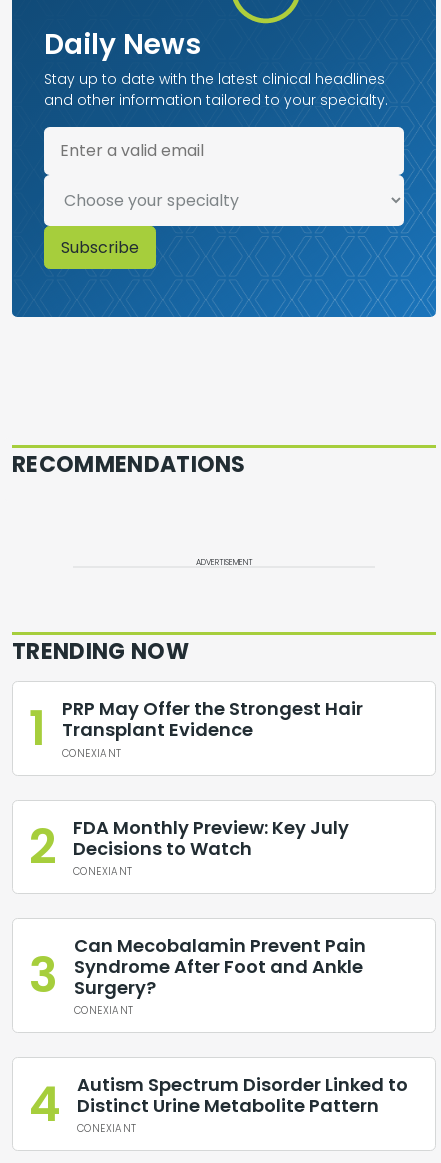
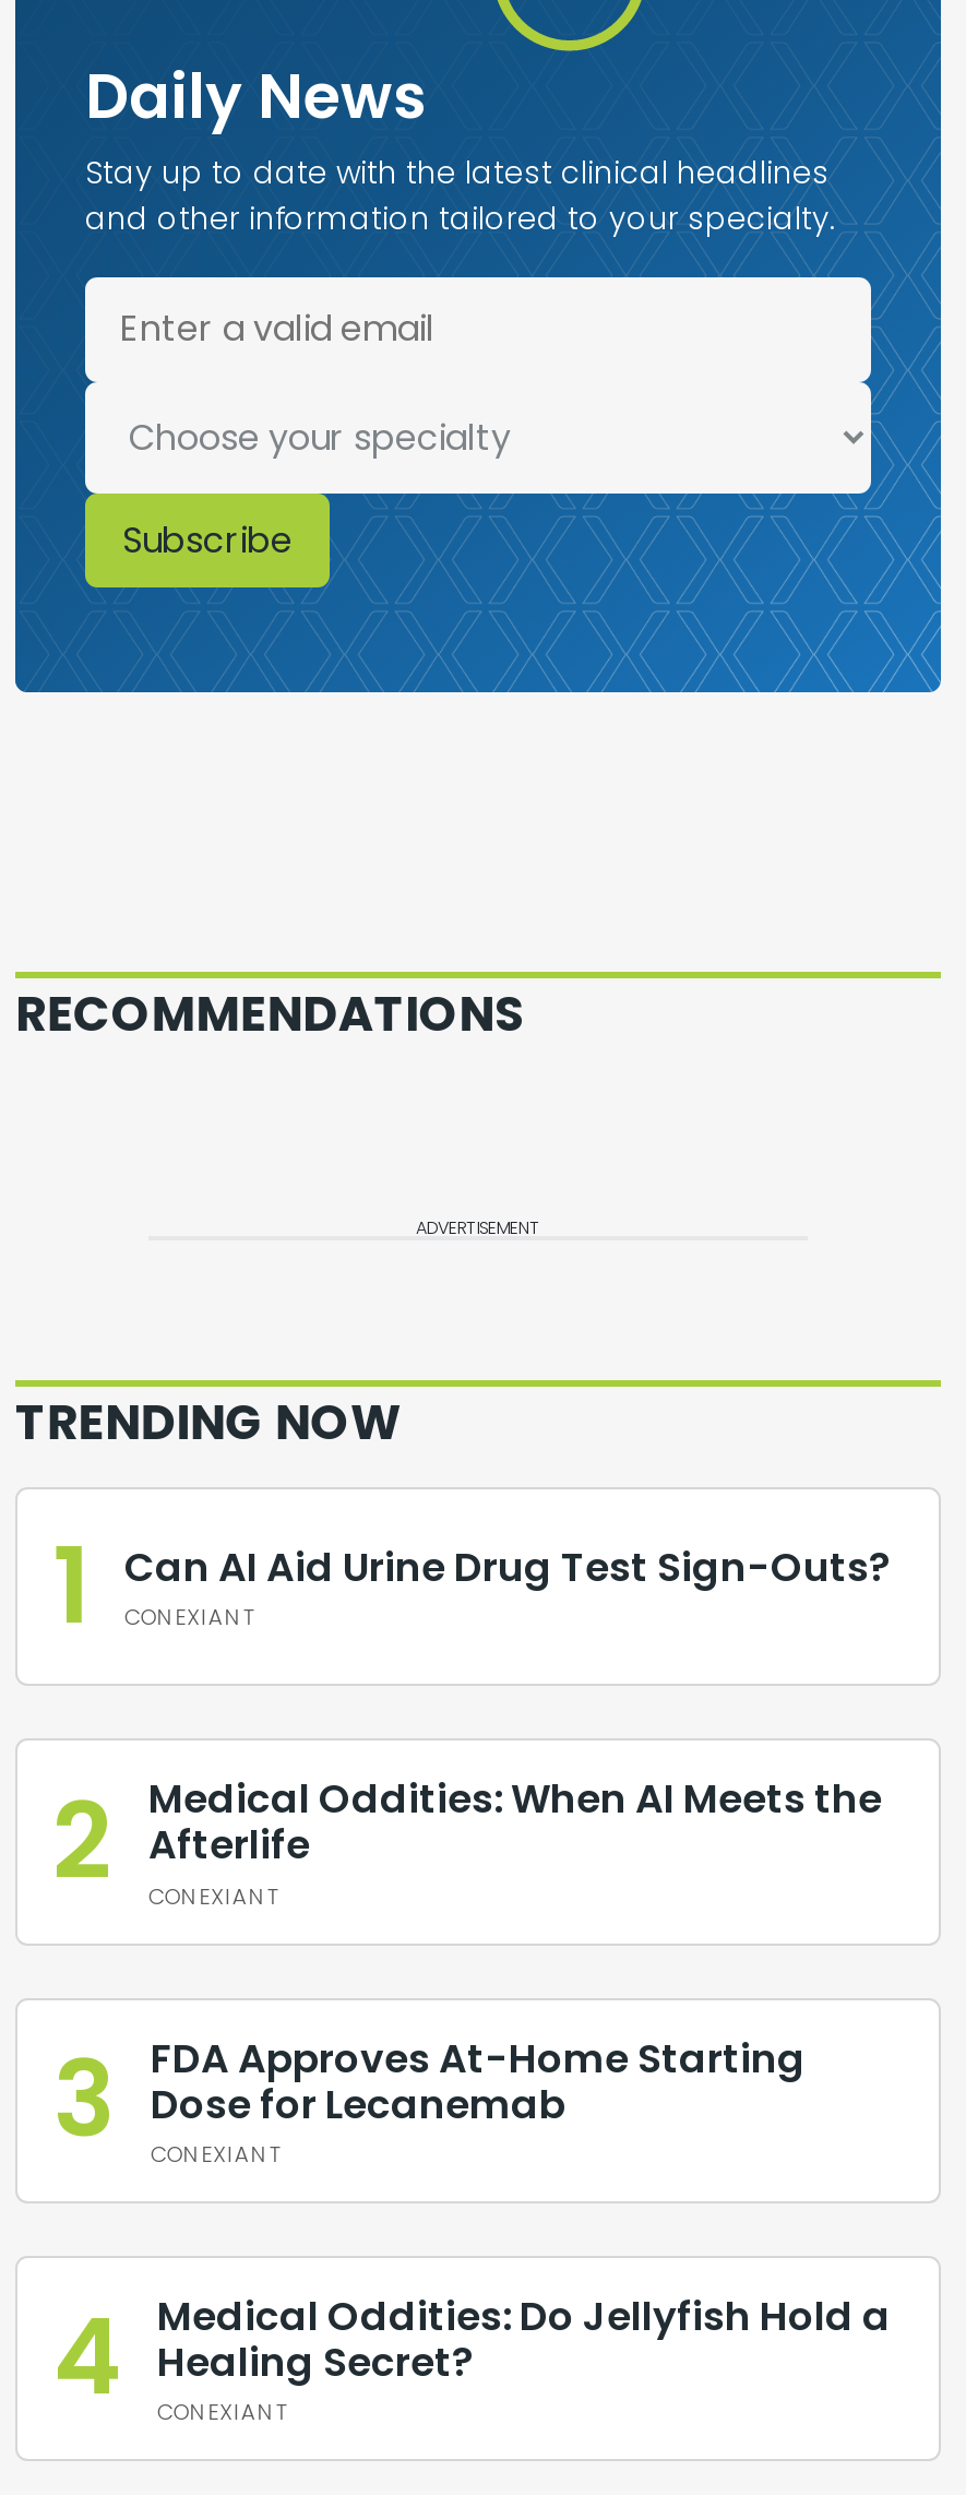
- PRP May Offer the Strongest Hair
- Transplant Evidence
+ Can AI Aid Urine Drug Test Sign-Outs?

- FDA Monthly Preview: Key July
- Decisions to Watch
+ Medical Oddities: When AI Meets the
+ Afterlife

- Can Mecobalamin Prevent Pain
- Syndrome After Foot and Ankle
- Surgery?
+ FDA Approves At-Home Starting
+ Dose for Lecanemab

- Autism Spectrum Disorder Linked to
- Distinct Urine Metabolite Pattern
+ Medical Oddities: Do Jellyfish Hold a
+ Healing Secret?
